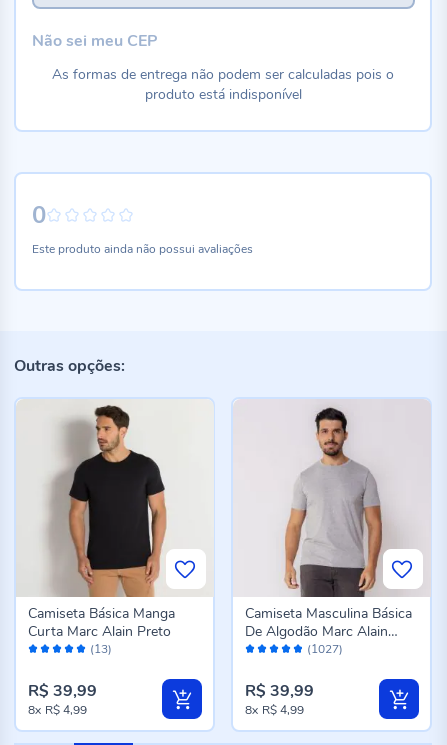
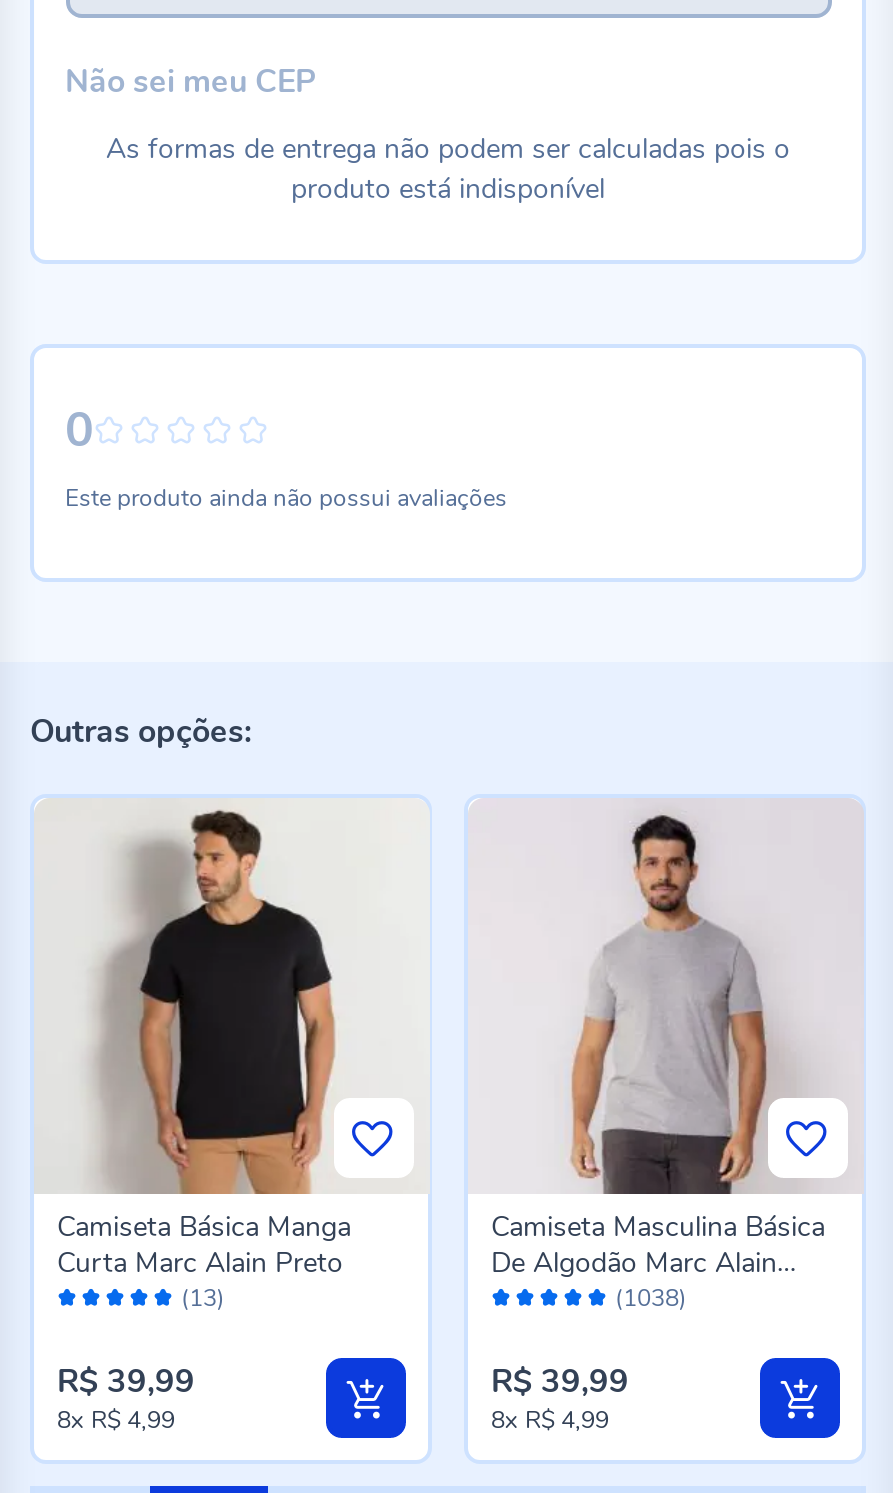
- (1027)
+ (1038)
